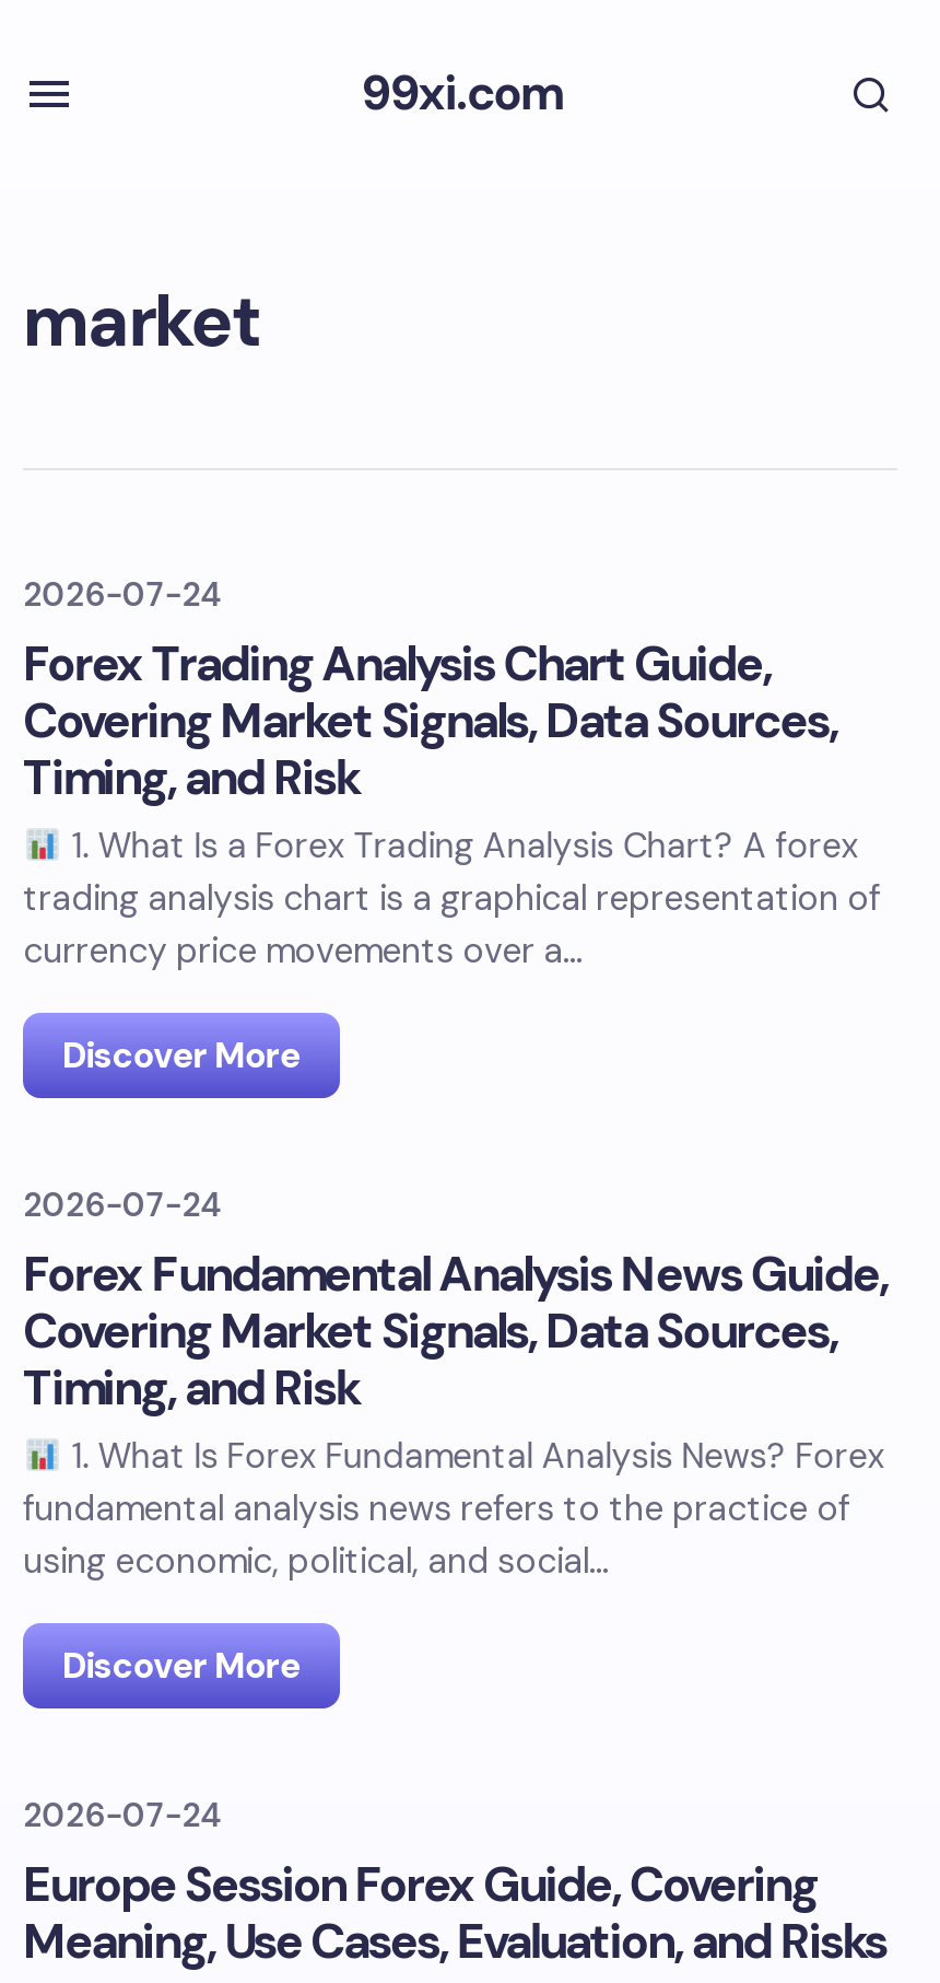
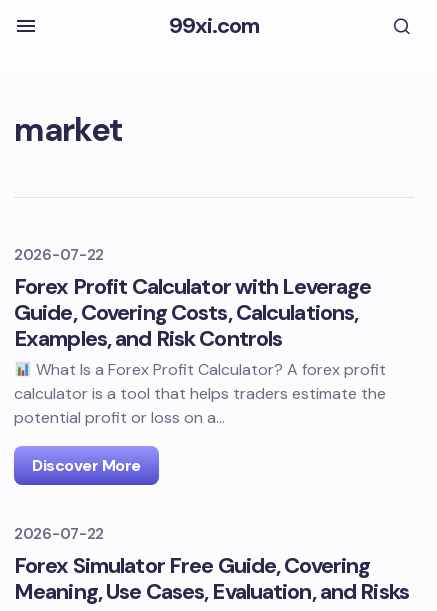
- 2026-07-24
- Forex Trading Analysis Chart Guide,
- Covering Market Signals, Data Sources,
- Timing, and Risk
- 1. What Is a Forex Trading Analysis Chart? A forex
- trading analysis chart is a graphical representation of
- currency price movements over a…
+ 2026-07-22
+ Forex Profit Calculator with Leverage
+ Guide, Covering Costs, Calculations,
+ Examples, and Risk Controls
+ What Is a Forex Profit Calculator? A forex profit
+ calculator is a tool that helps traders estimate the
+ potential profit or loss on a…

- 2026-07-24
- Forex Fundamental Analysis News Guide,
- Covering Market Signals, Data Sources,
- Timing, and Risk
- 1. What Is Forex Fundamental Analysis News? Forex
- fundamental analysis news refers to the practice of
- using economic, political, and social…
- Discover More
- 2026-07-24
- Europe Session Forex Guide, Covering
+ 2026-07-22
+ Forex Simulator Free Guide, Covering
